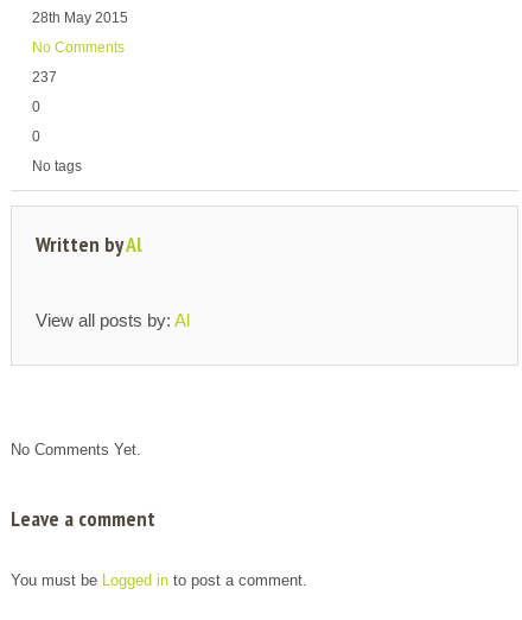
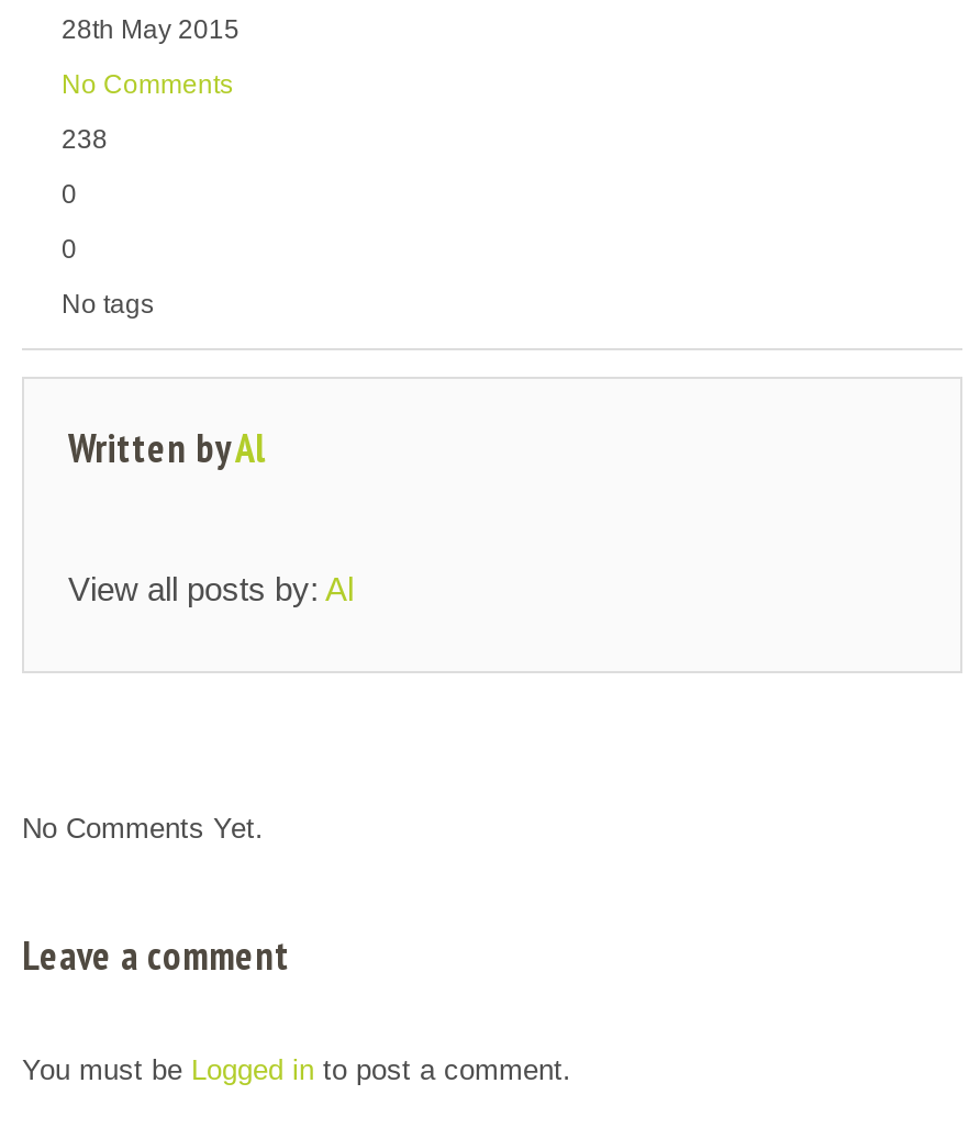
- 237
+ 238
